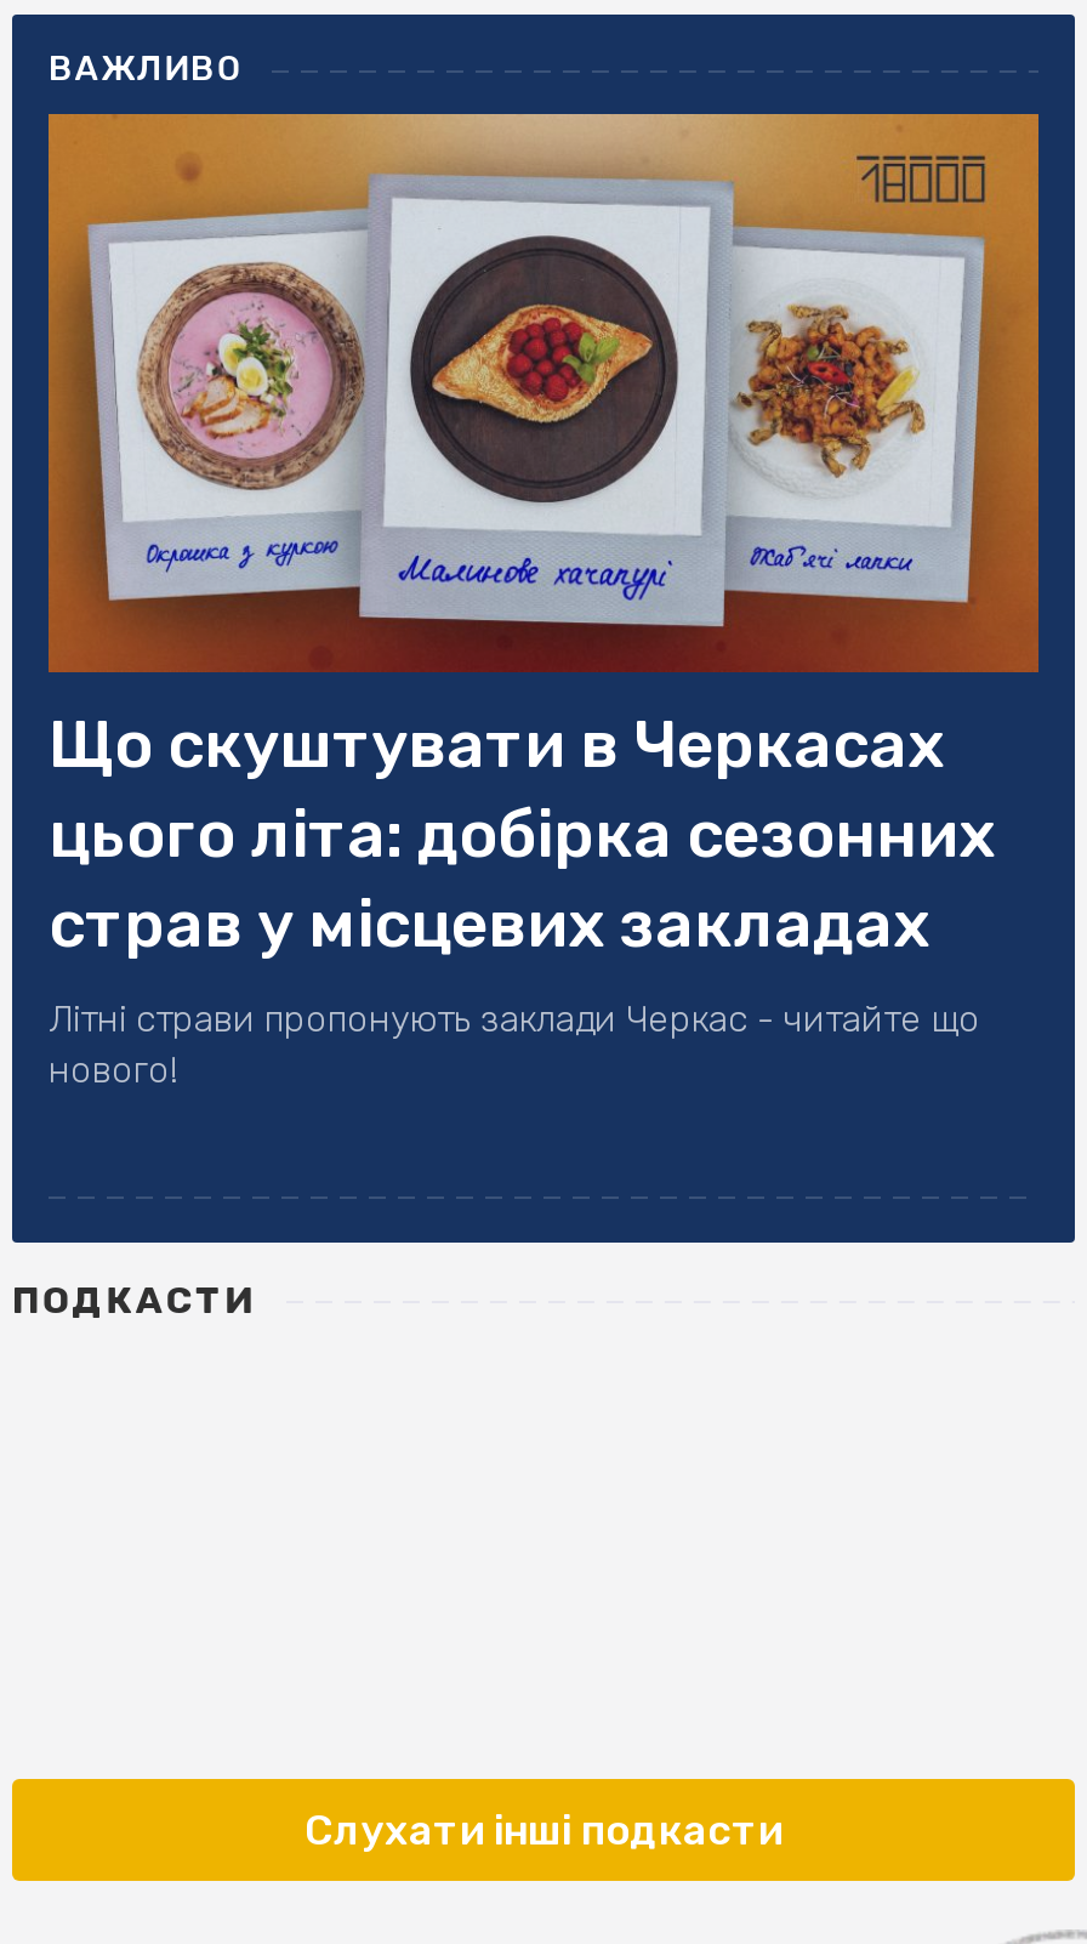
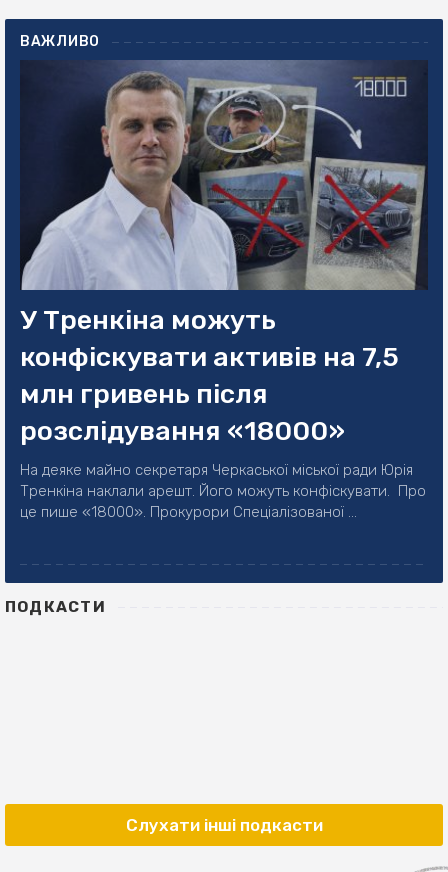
- [image]
- Що скуштувати в Черкасах
- цього літа: добірка сезонних
- страв у місцевих закладах
+ [image]
+ У Тренкіна можуть
+ конфіскувати активів на 7,5
+ млн гривень після
+ розслідування «18000»

- Літні страви пропонують заклади Черкас - читайте що
- нового!
+ На деяке майно секретаря Черкаської міської ради Юрія
+ Тренкіна наклали арешт. Його можуть конфіскувати. Про
+ це пише «18000». Прокурори Спеціалізованої ...
